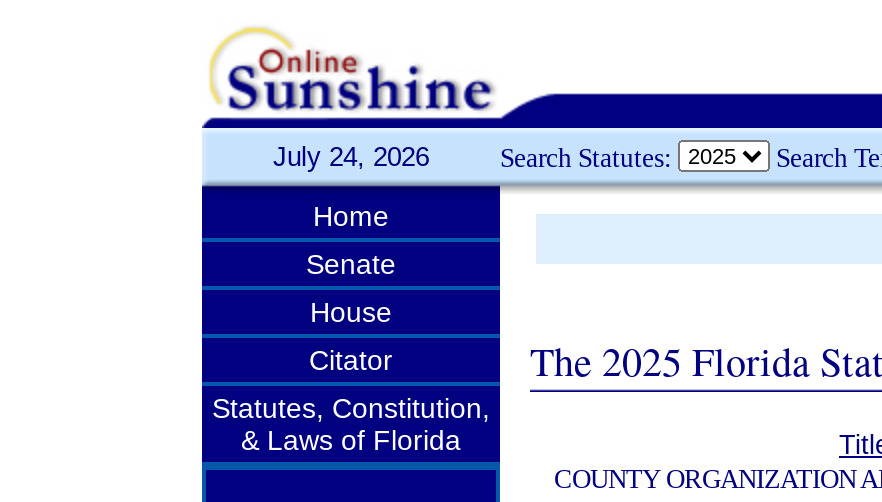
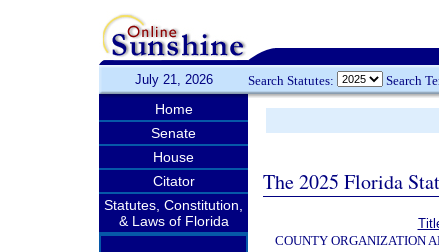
- July 24, 2026
+ July 21, 2026
